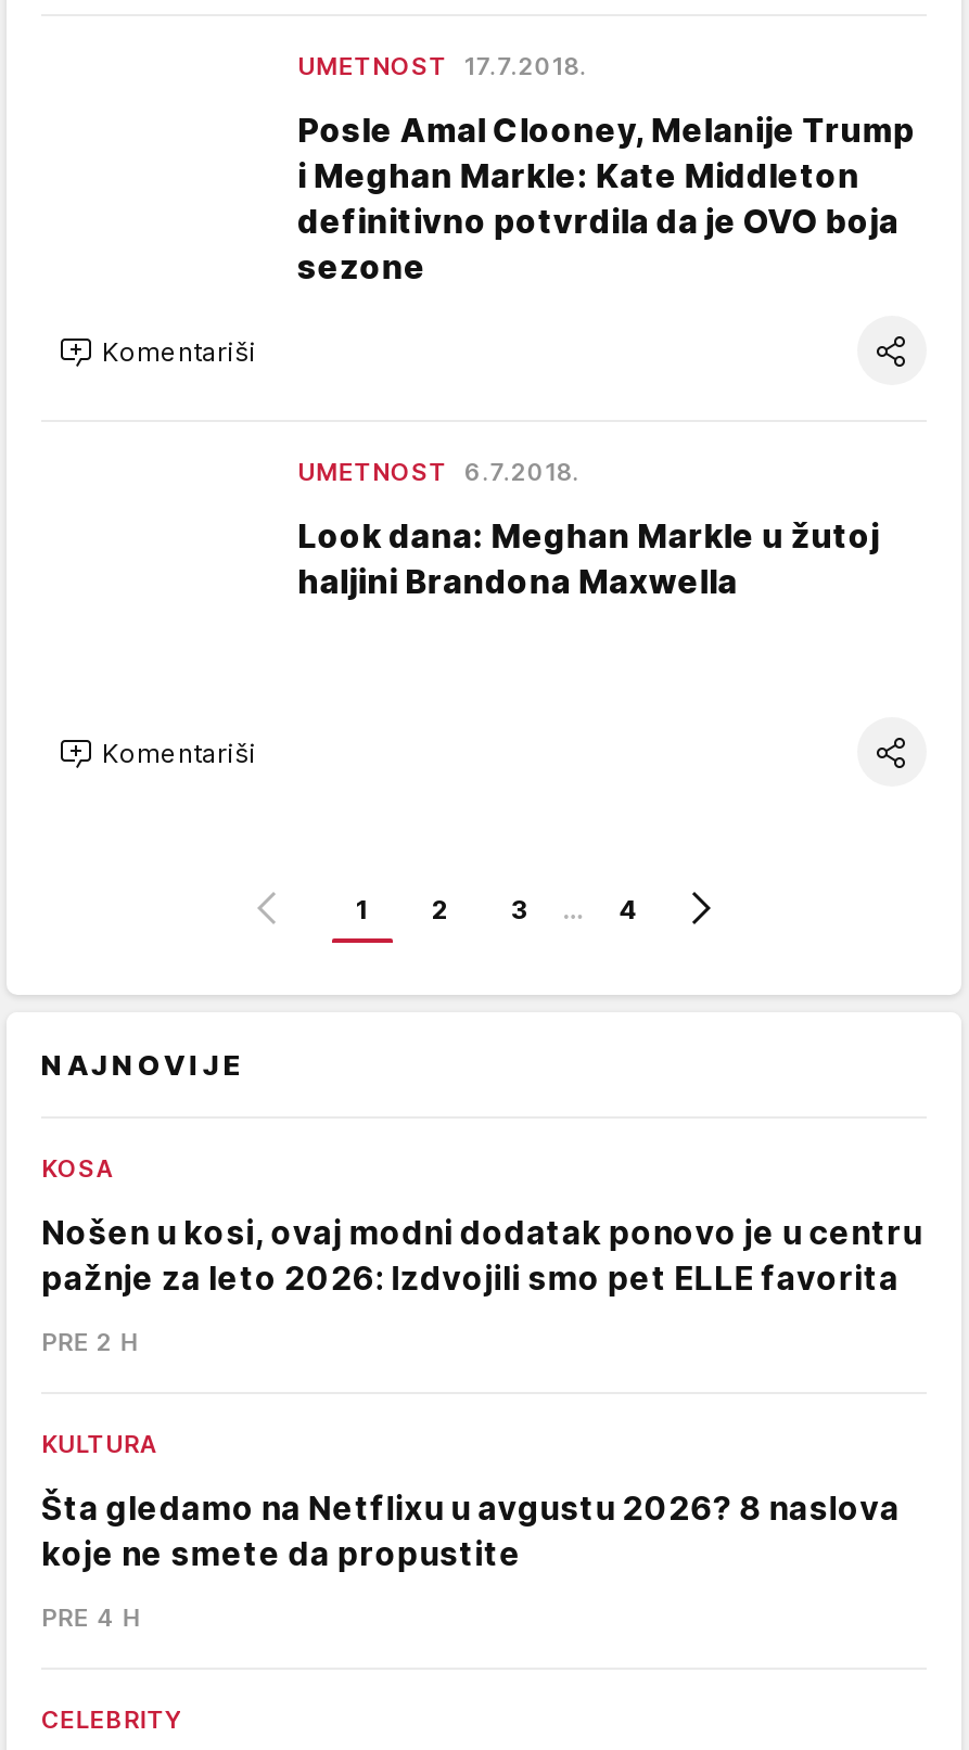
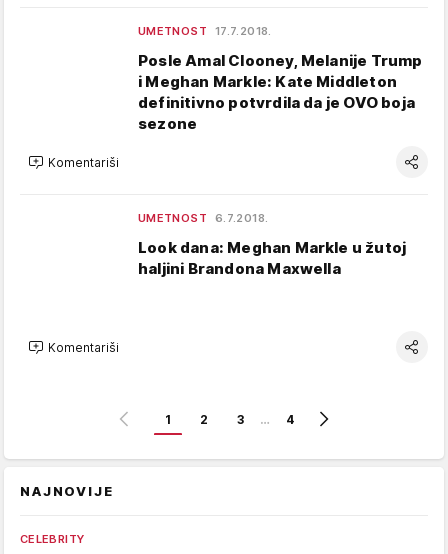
- KOSA
- Nošen u kosi, ovaj modni dodatak ponovo je u centru
- pažnje za leto 2026: Izdvojili smo pet ELLE favorita
- PRE 2 H
- KULTURA
- Šta gledamo na Netflixu u avgustu 2026? 8 naslova
- koje ne smete da propustite
- PRE 4 H
